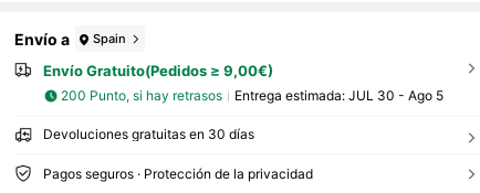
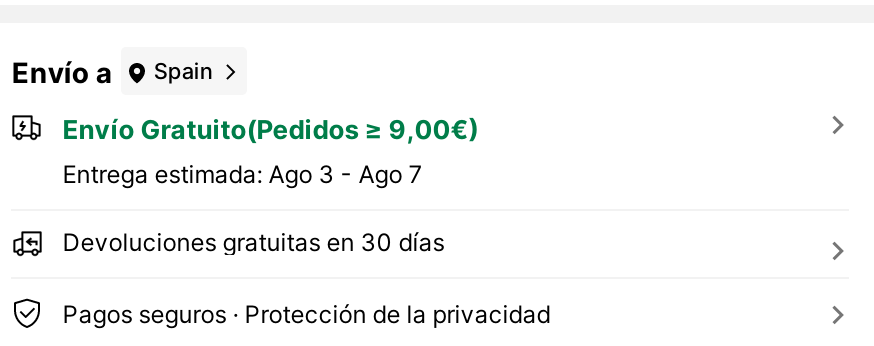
- 200 Punto, si hay retrasos
- Entrega estimada: JUL 30 - Ago 5
+ Entrega estimada: Ago 3 - Ago 7
